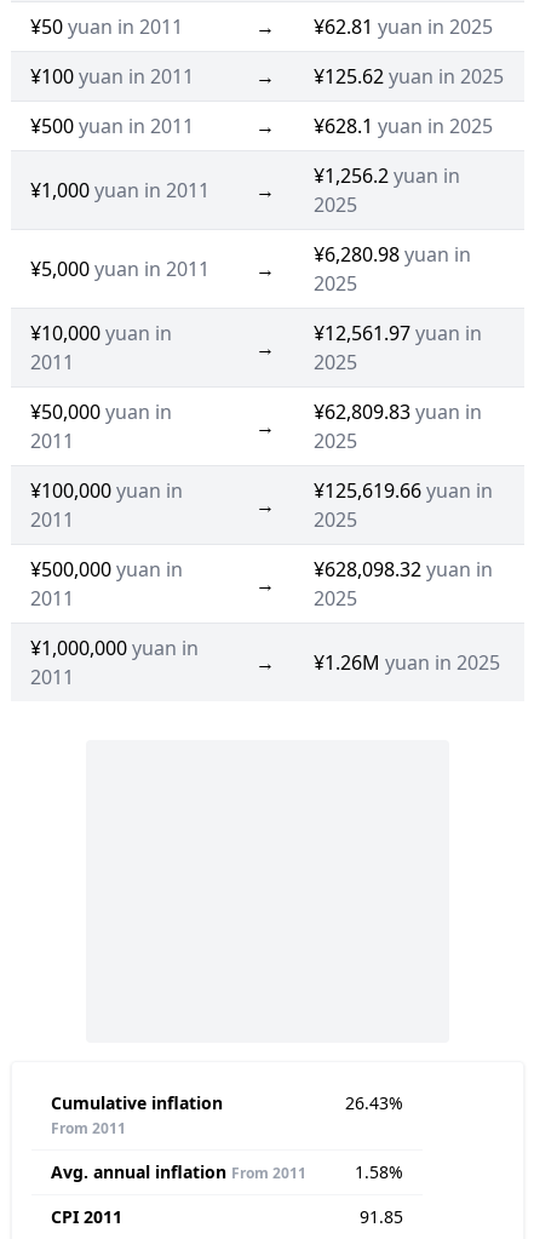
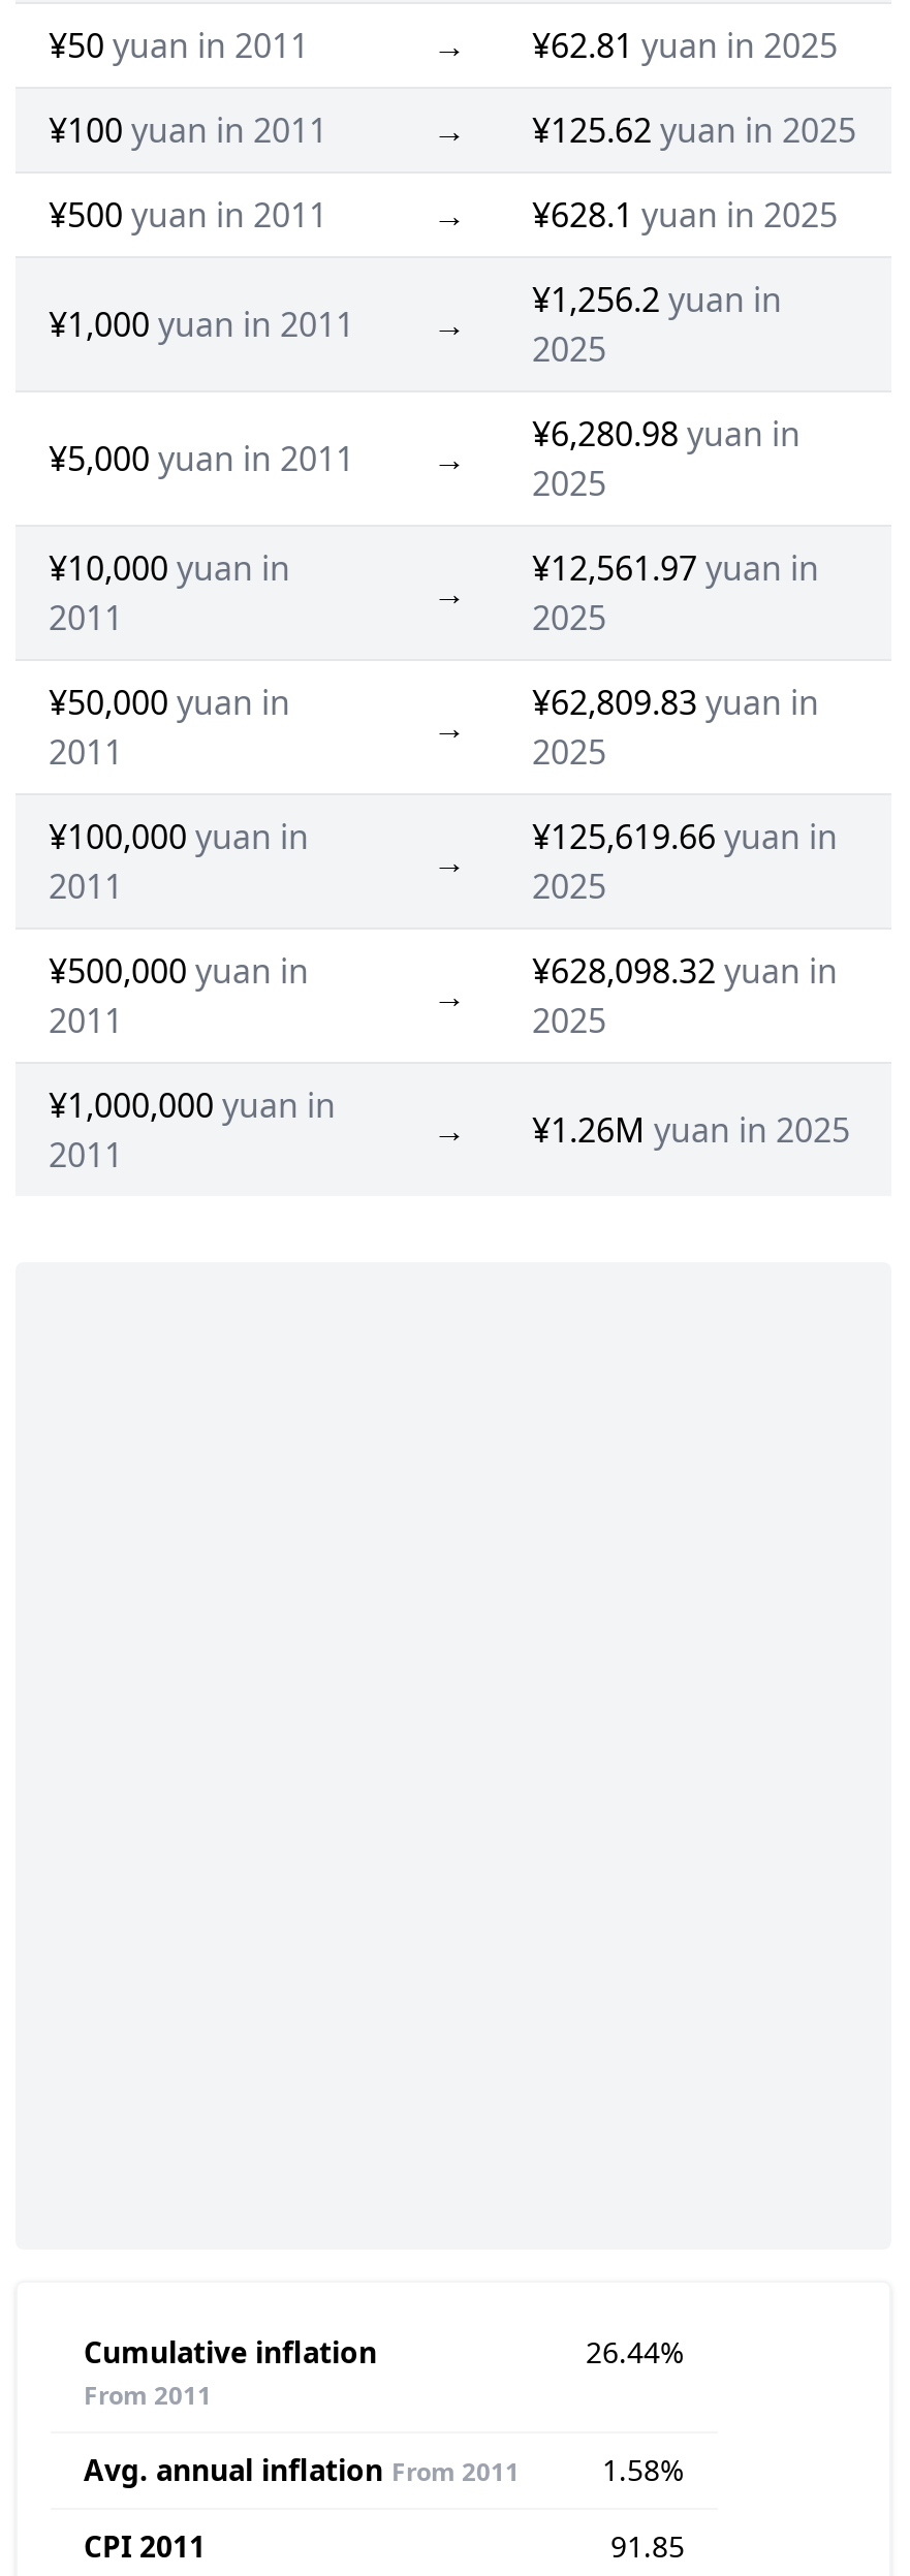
- 26.43%
+ 26.44%
